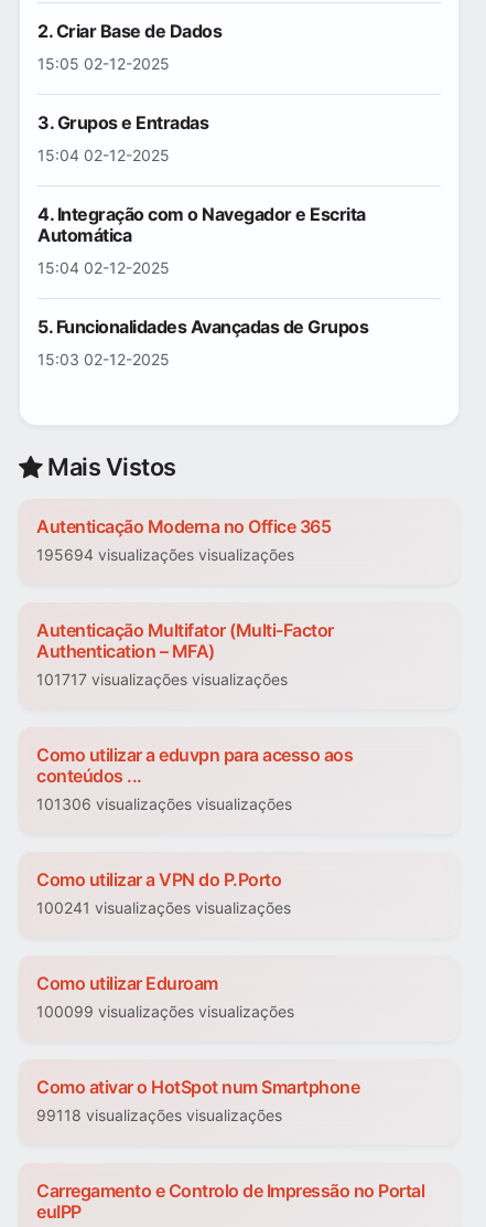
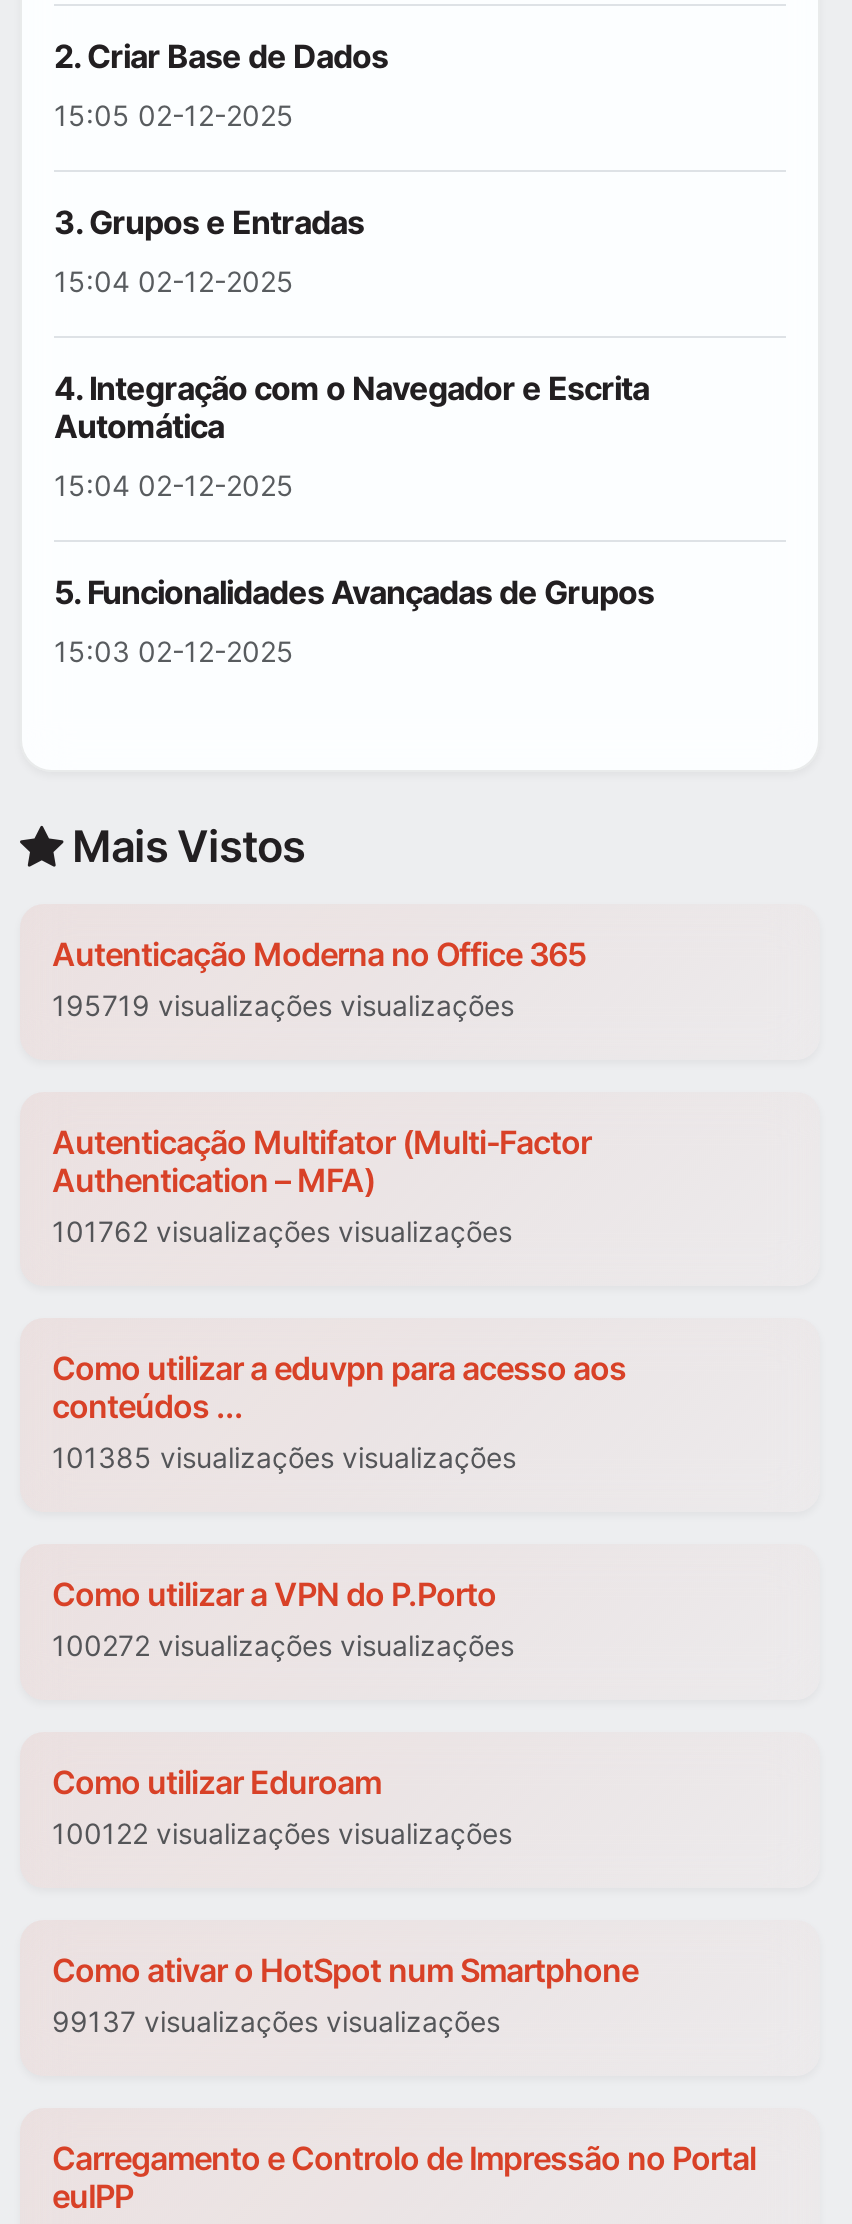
- 195694 visualizações visualizações
+ 195719 visualizações visualizações

- 101717 visualizações visualizações
+ 101762 visualizações visualizações

- 101306 visualizações visualizações
+ 101385 visualizações visualizações

- 100241 visualizações visualizações
+ 100272 visualizações visualizações

- 100099 visualizações visualizações
+ 100122 visualizações visualizações

- 99118 visualizações visualizações
+ 99137 visualizações visualizações
